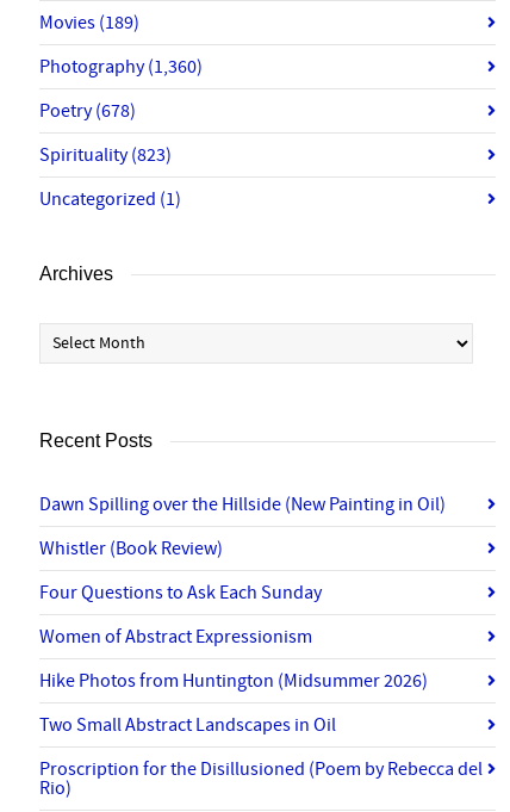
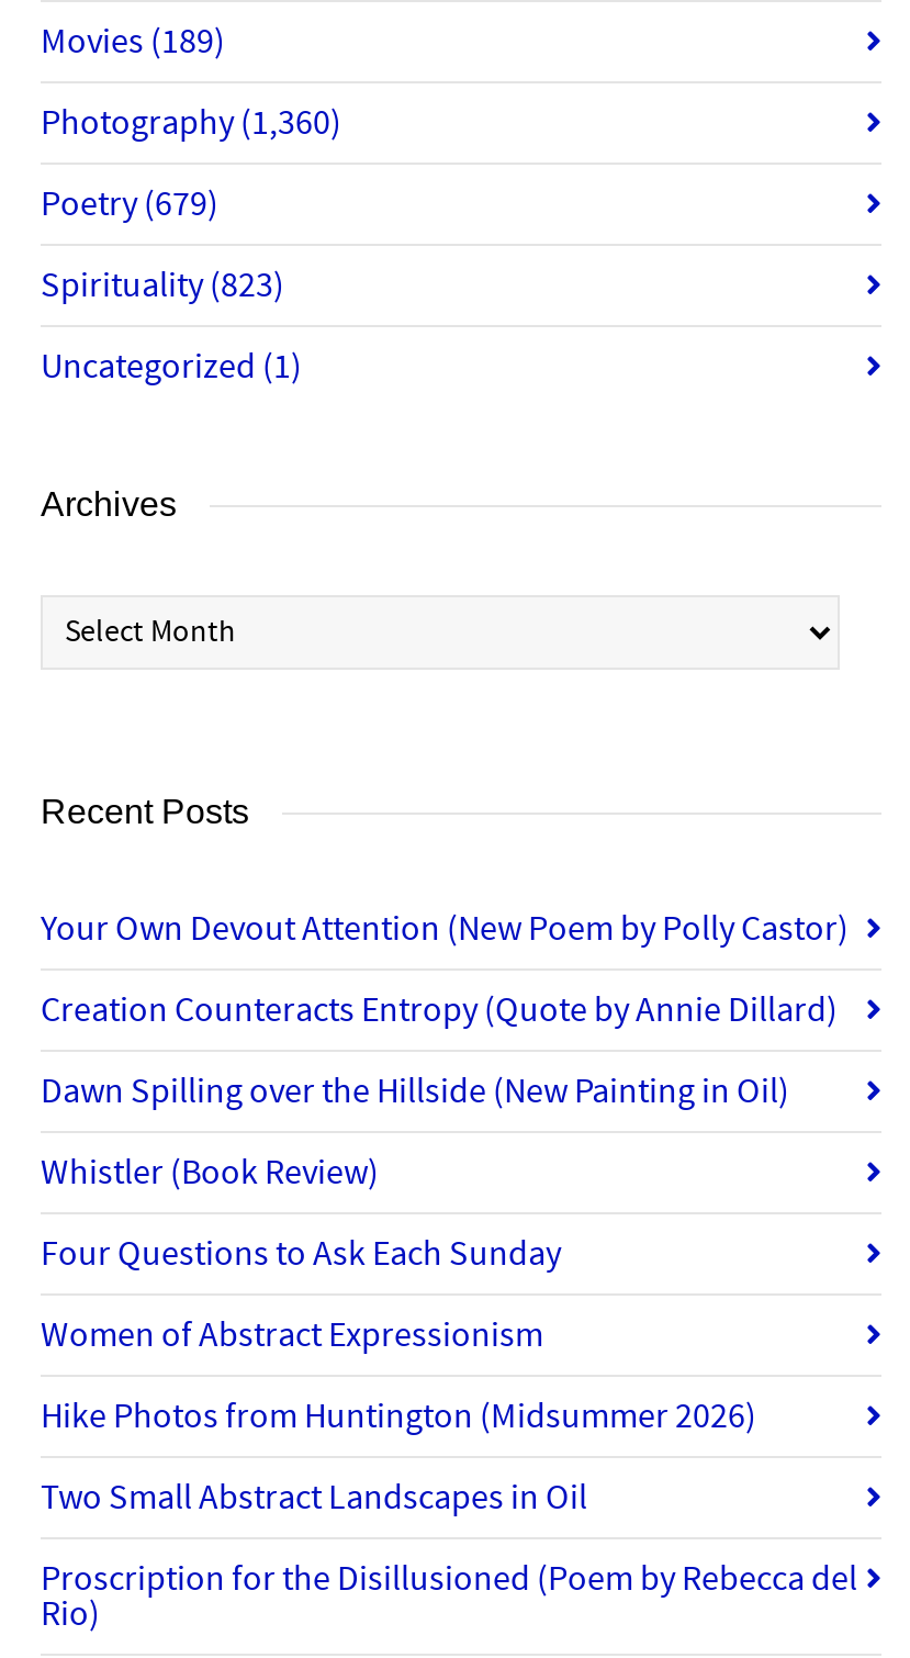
- Poetry (678)
+ Poetry (679)

+ Your Own Devout Attention (New Poem by Polly Castor)
+ Creation Counteracts Entropy (Quote by Annie Dillard)
